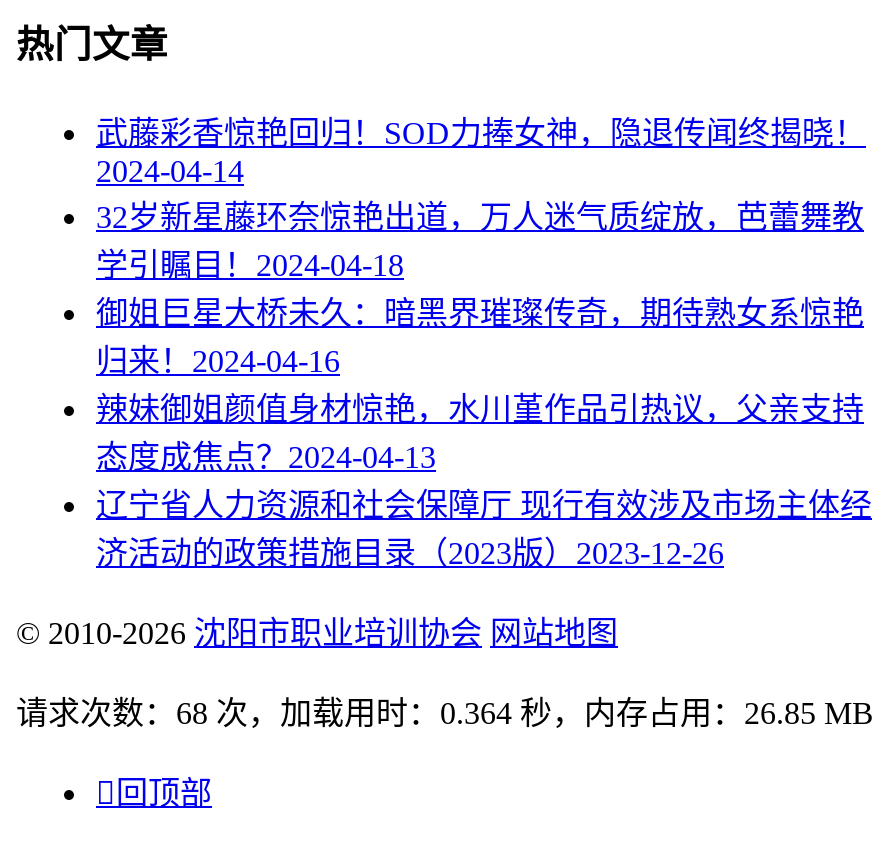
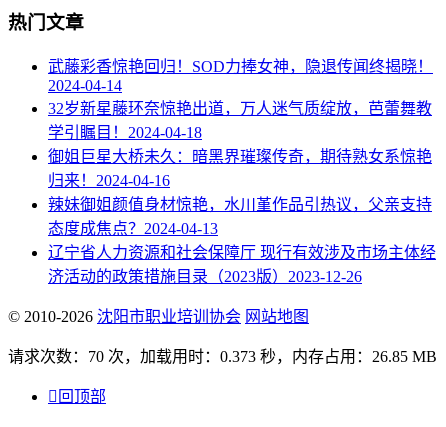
- 请求次数：68 次，加载用时：0.364 秒，内存占用：26.85 MB
+ 请求次数：70 次，加载用时：0.373 秒，内存占用：26.85 MB
